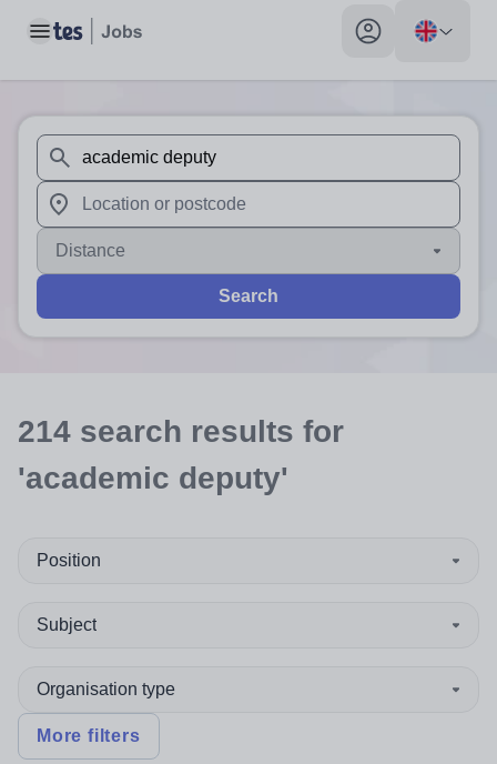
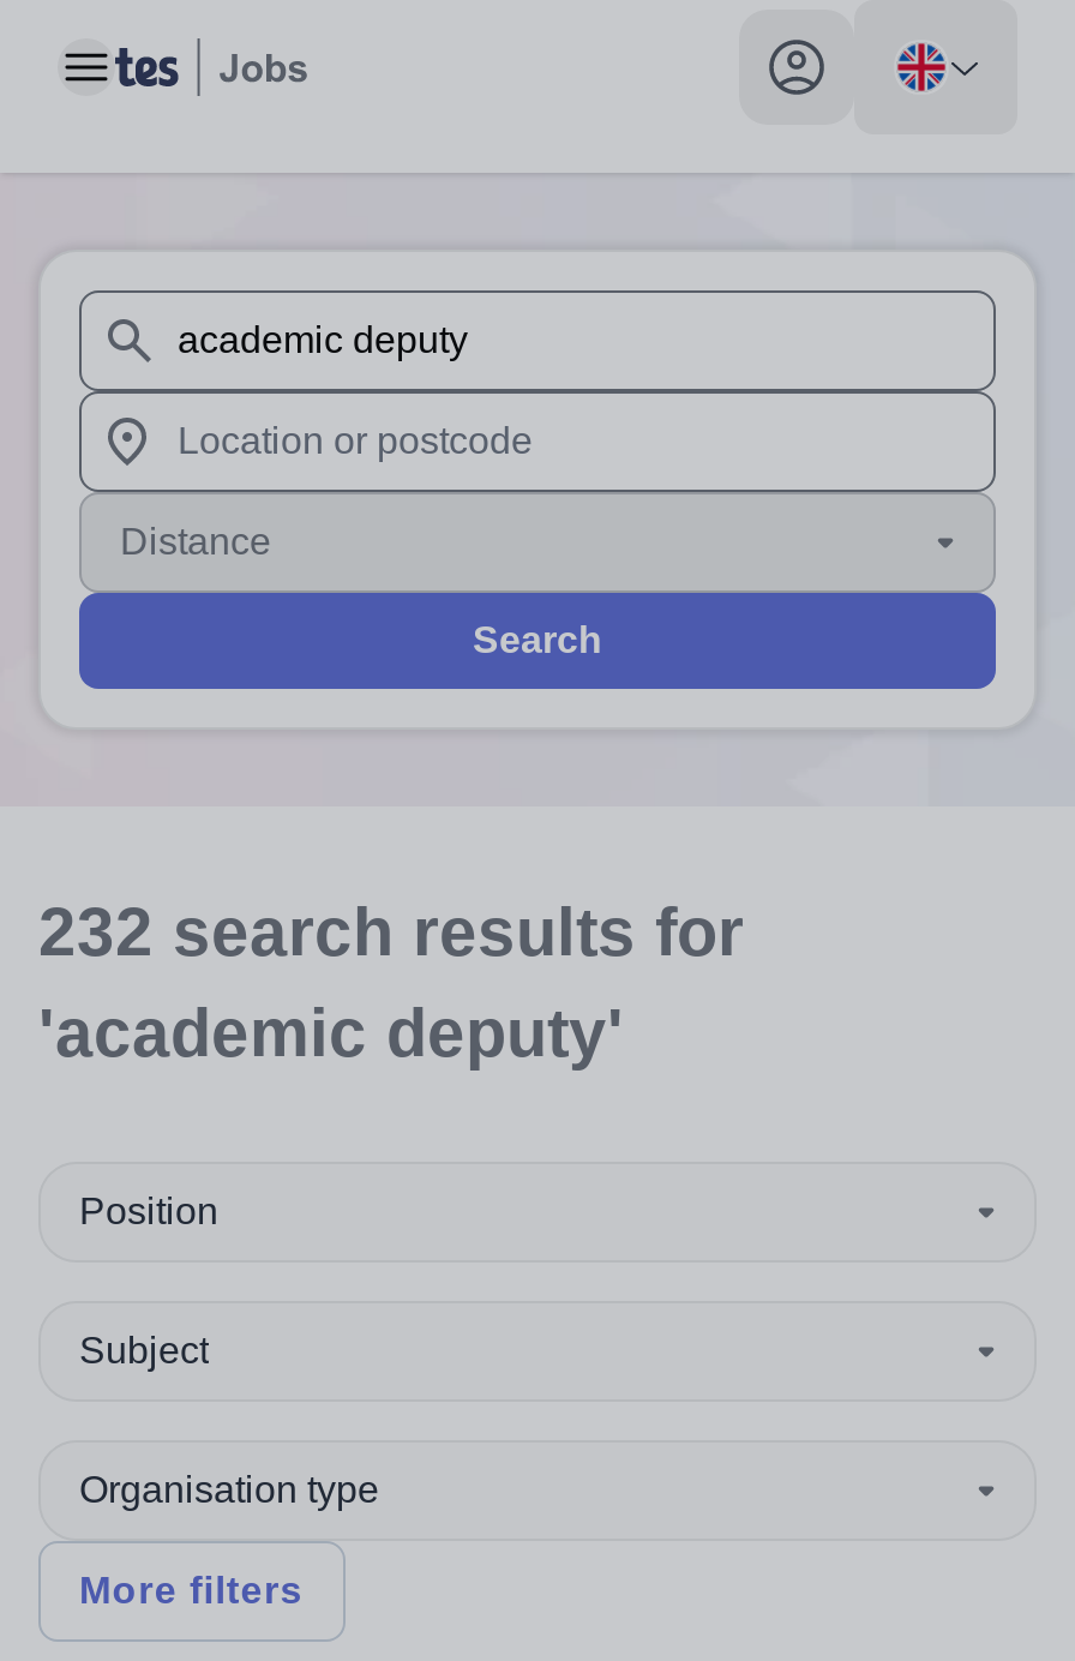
- 214 search results for
+ 232 search results for
